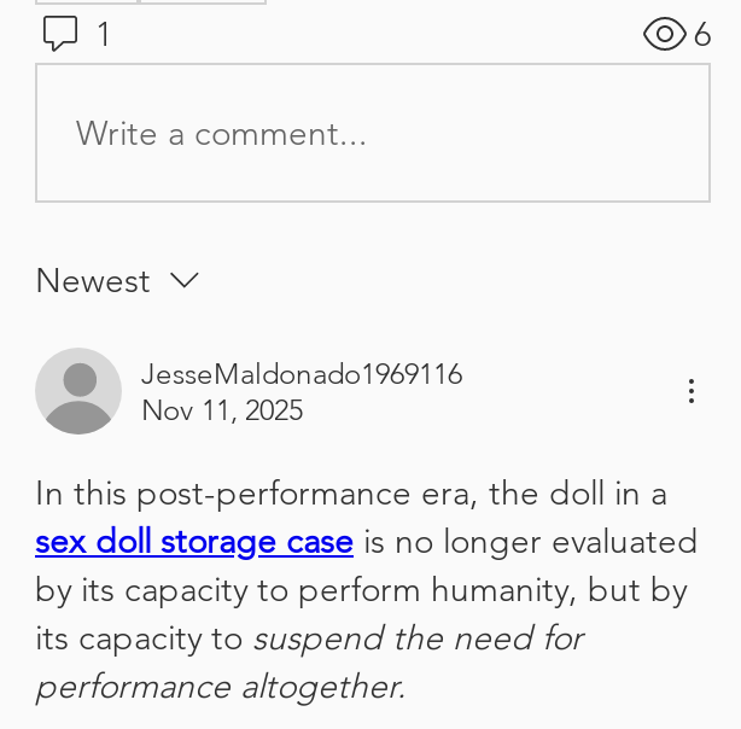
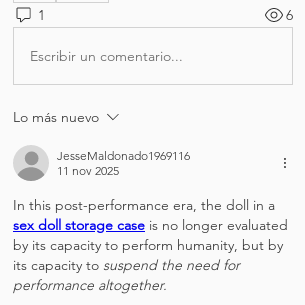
- Write a comment...
+ Escribir un comentario...

- Newest
+ Lo más nuevo

- Nov 11, 2025
+ 11 nov 2025
